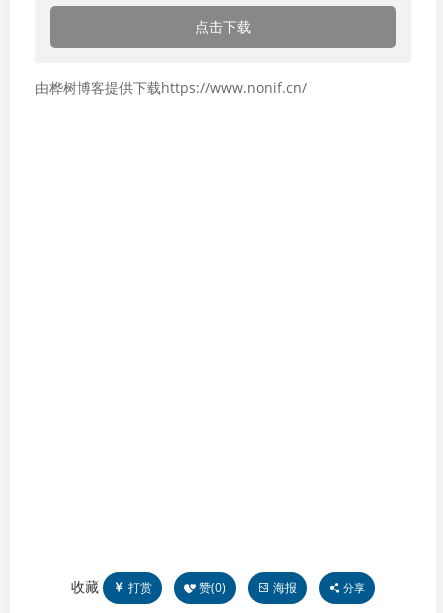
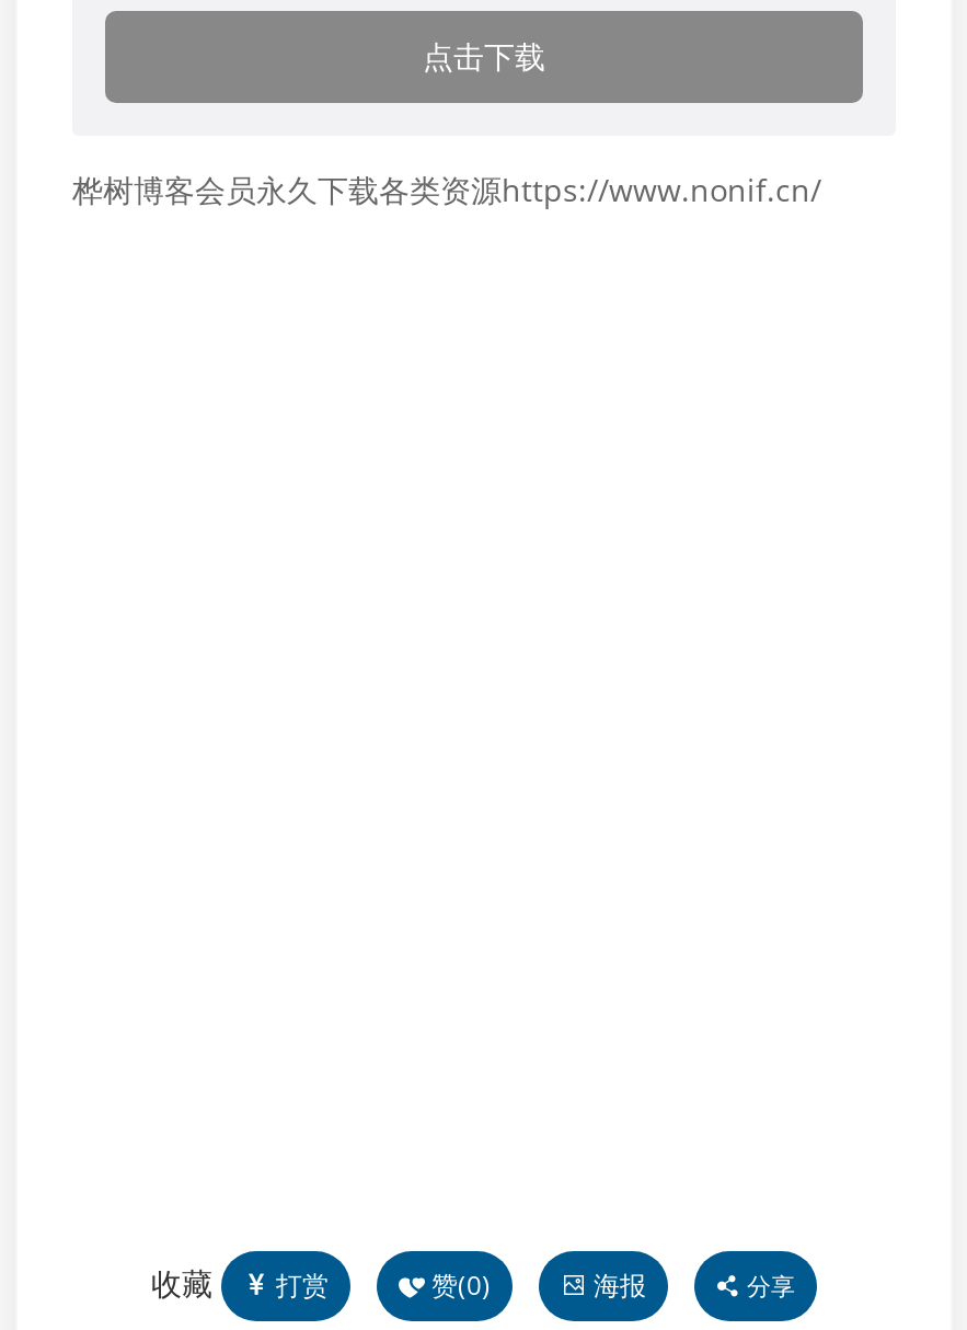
- 由桦树博客提供下载https://www.nonif.cn/
+ 桦树博客会员永久下载各类资源https://www.nonif.cn/
